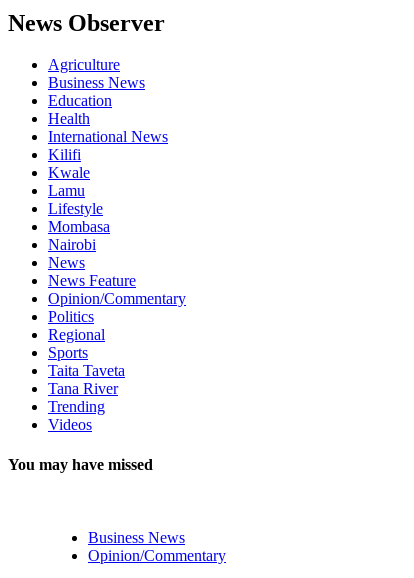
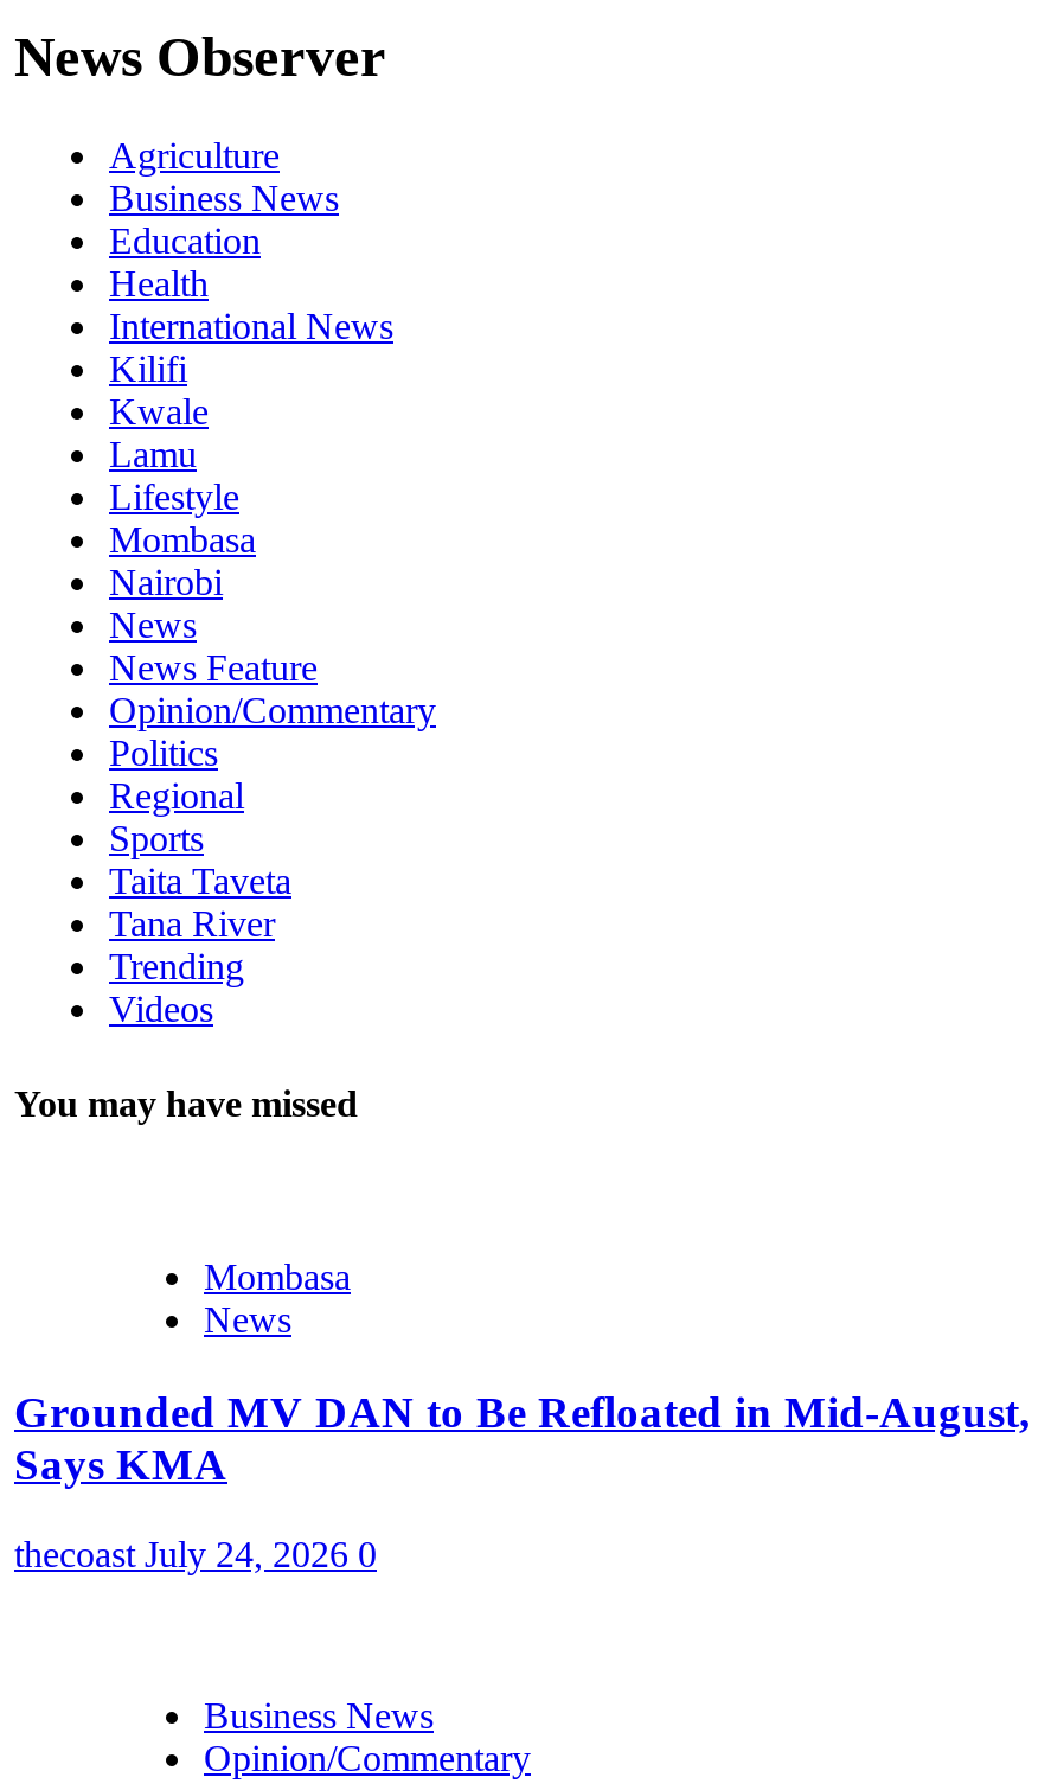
+ Mombasa
+ News
+ Grounded MV DAN to Be Refloated in Mid-August,
+ Says KMA
+ thecoast July 24, 2026 0
